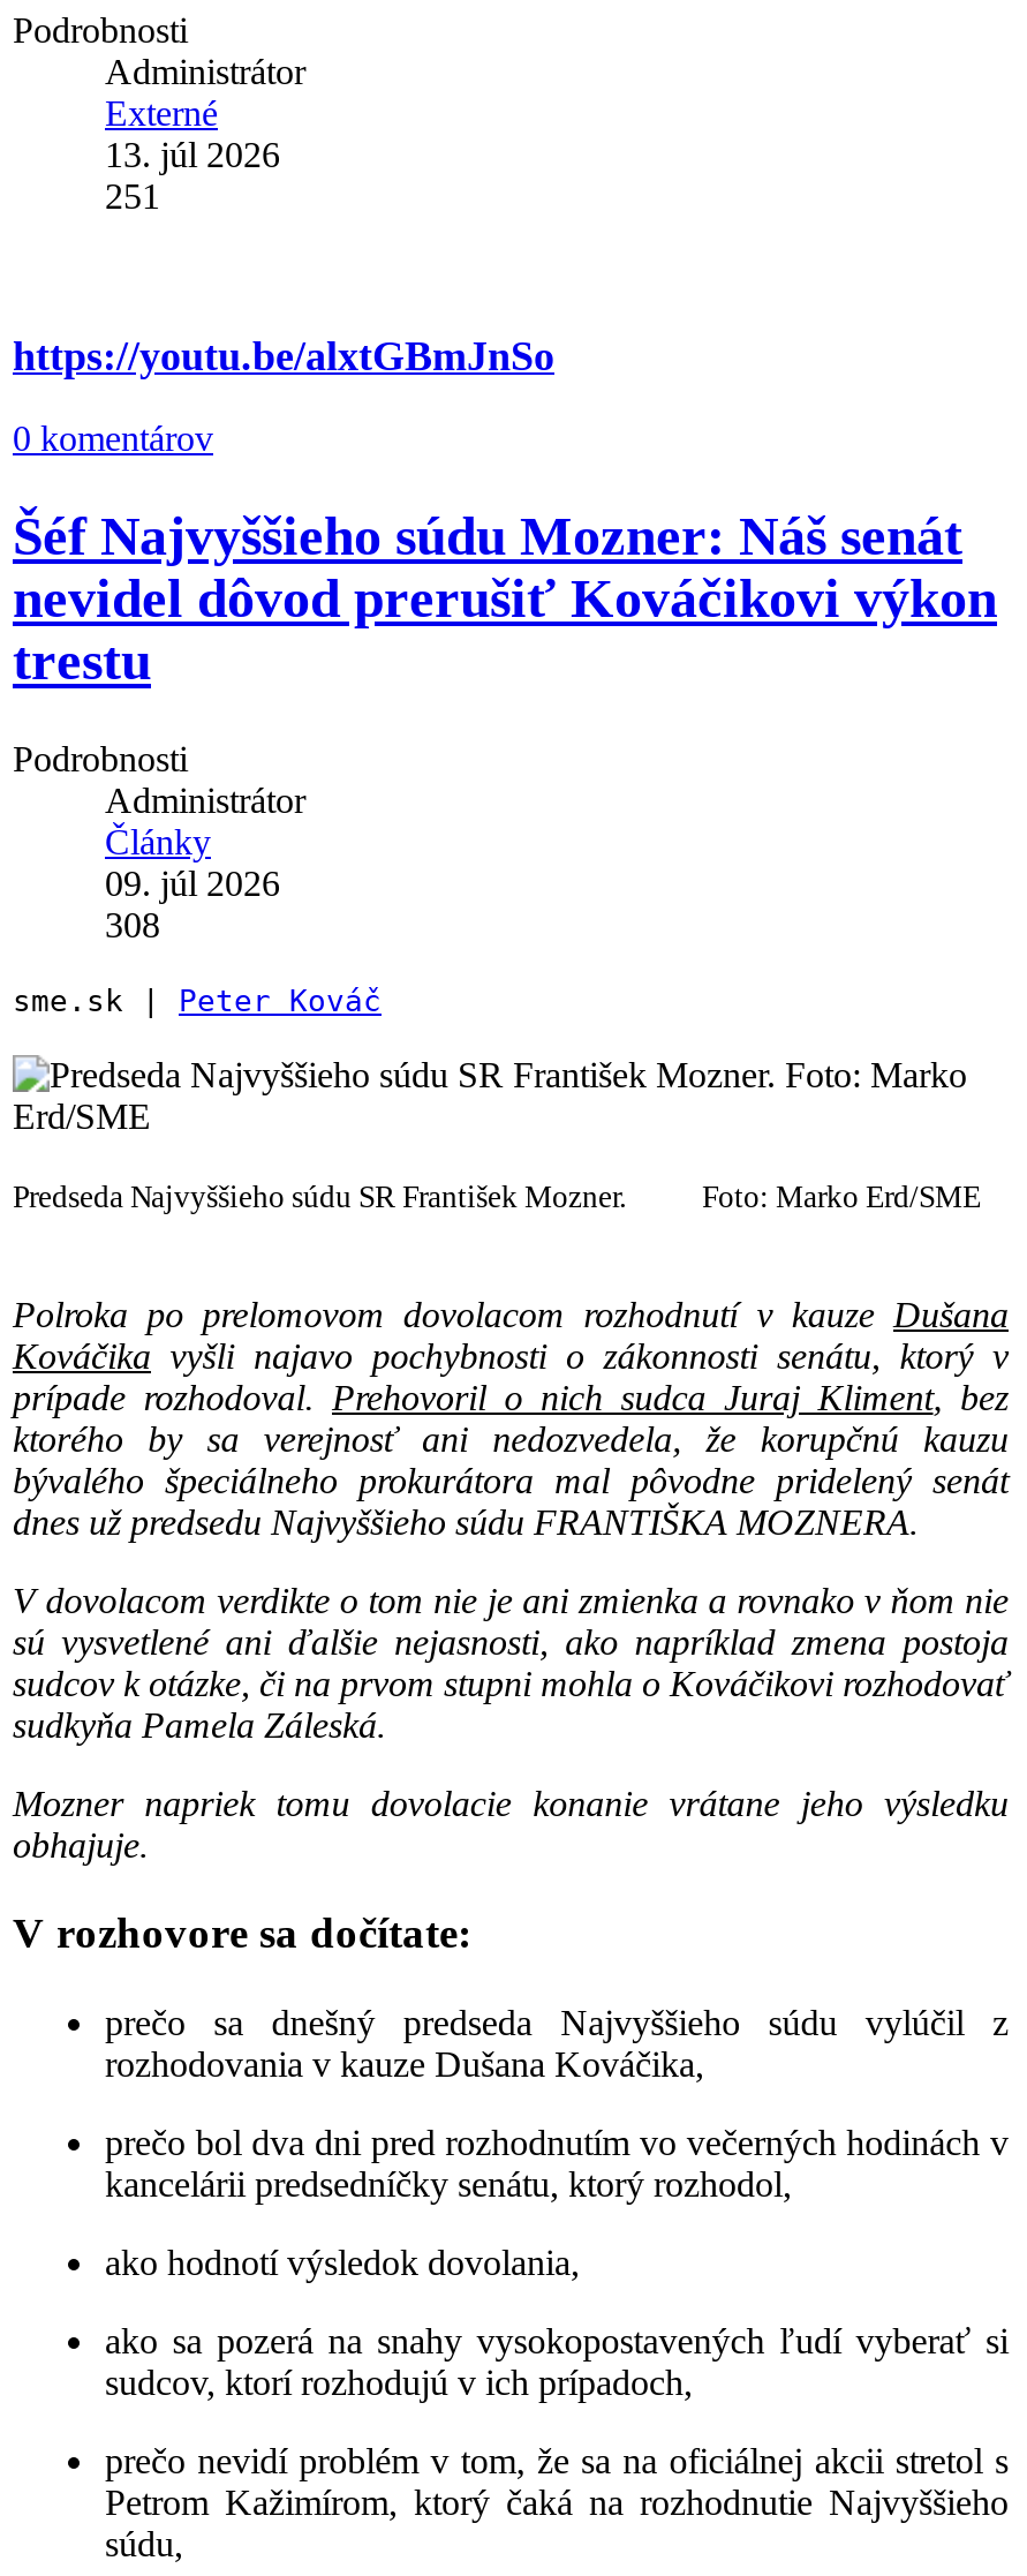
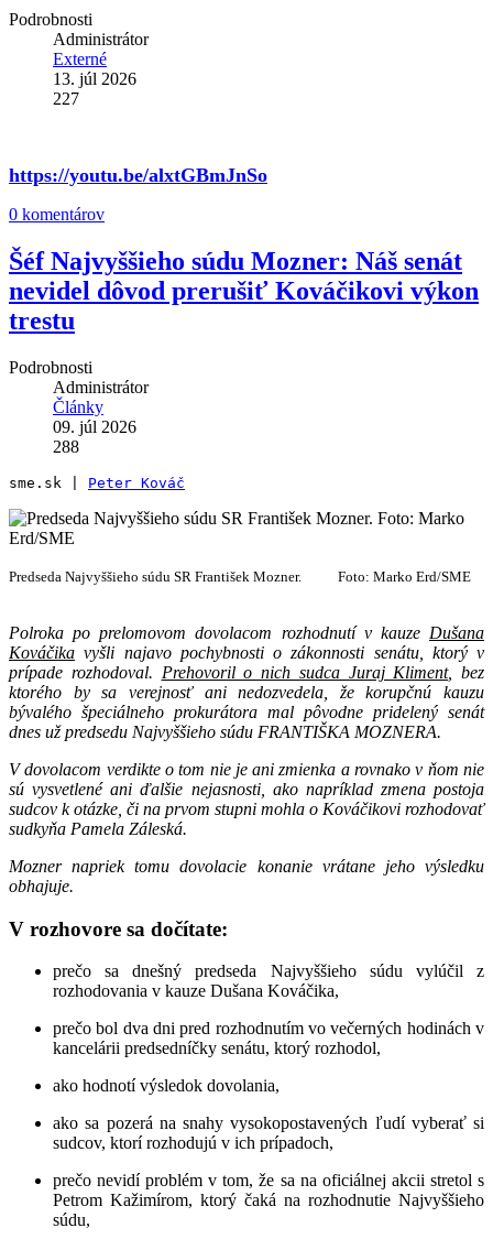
- 251
+ 227

- 308
+ 288
